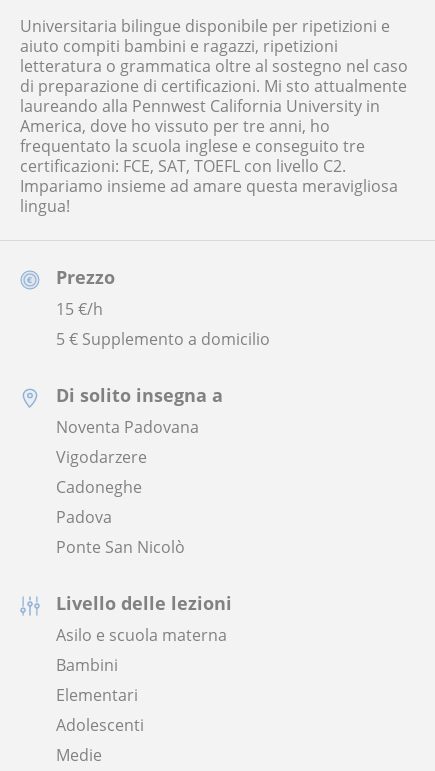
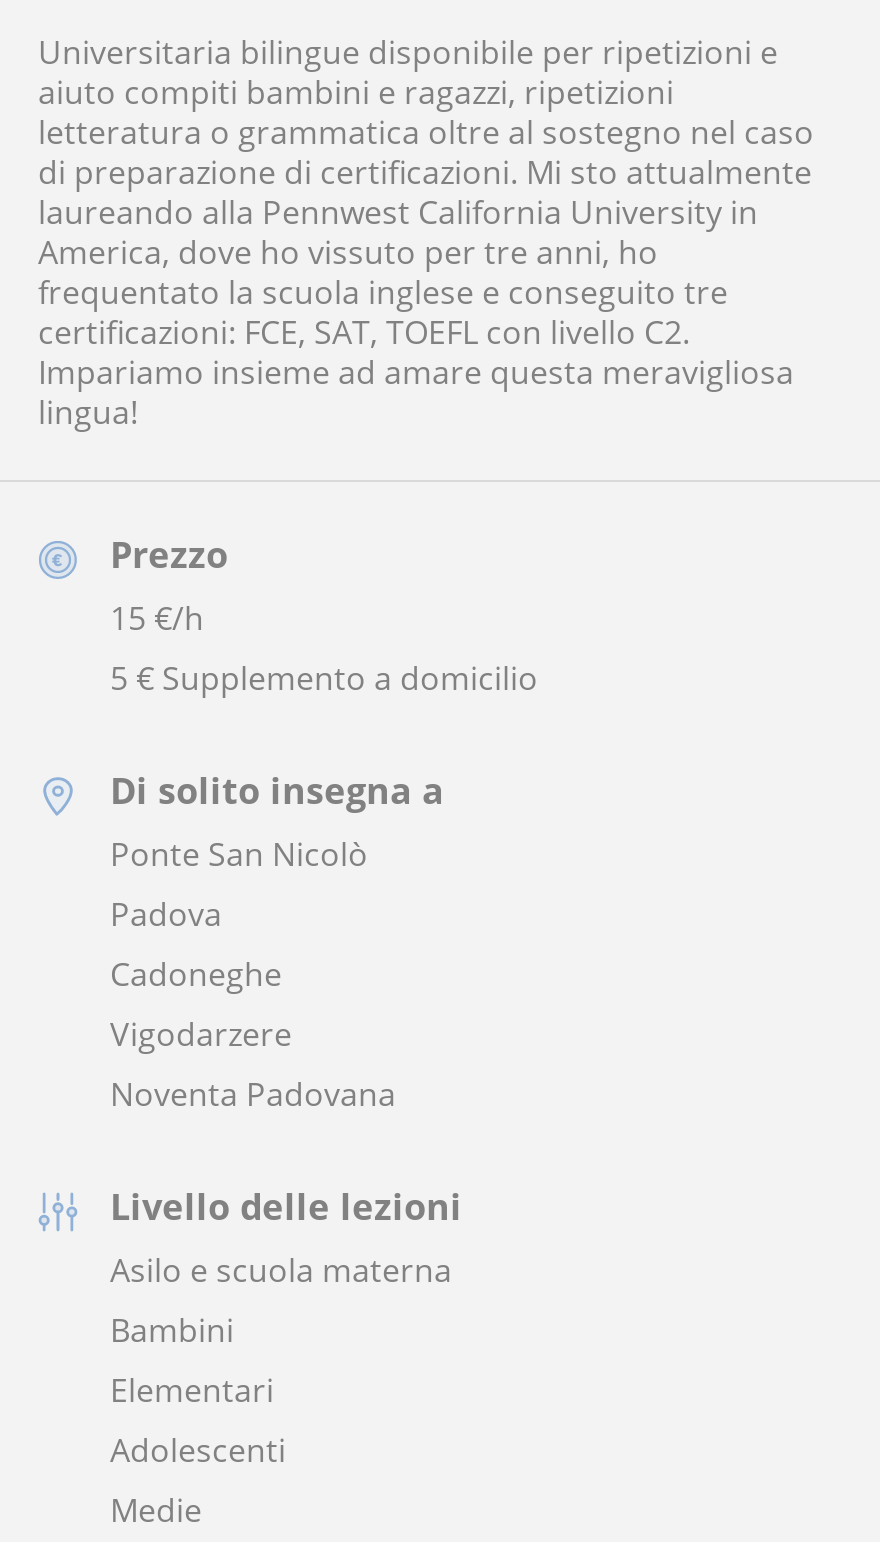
moved down: Noventa Padovana

moved up: Vigodarzere | Cadoneghe | Padova | Ponte San Nicolò
